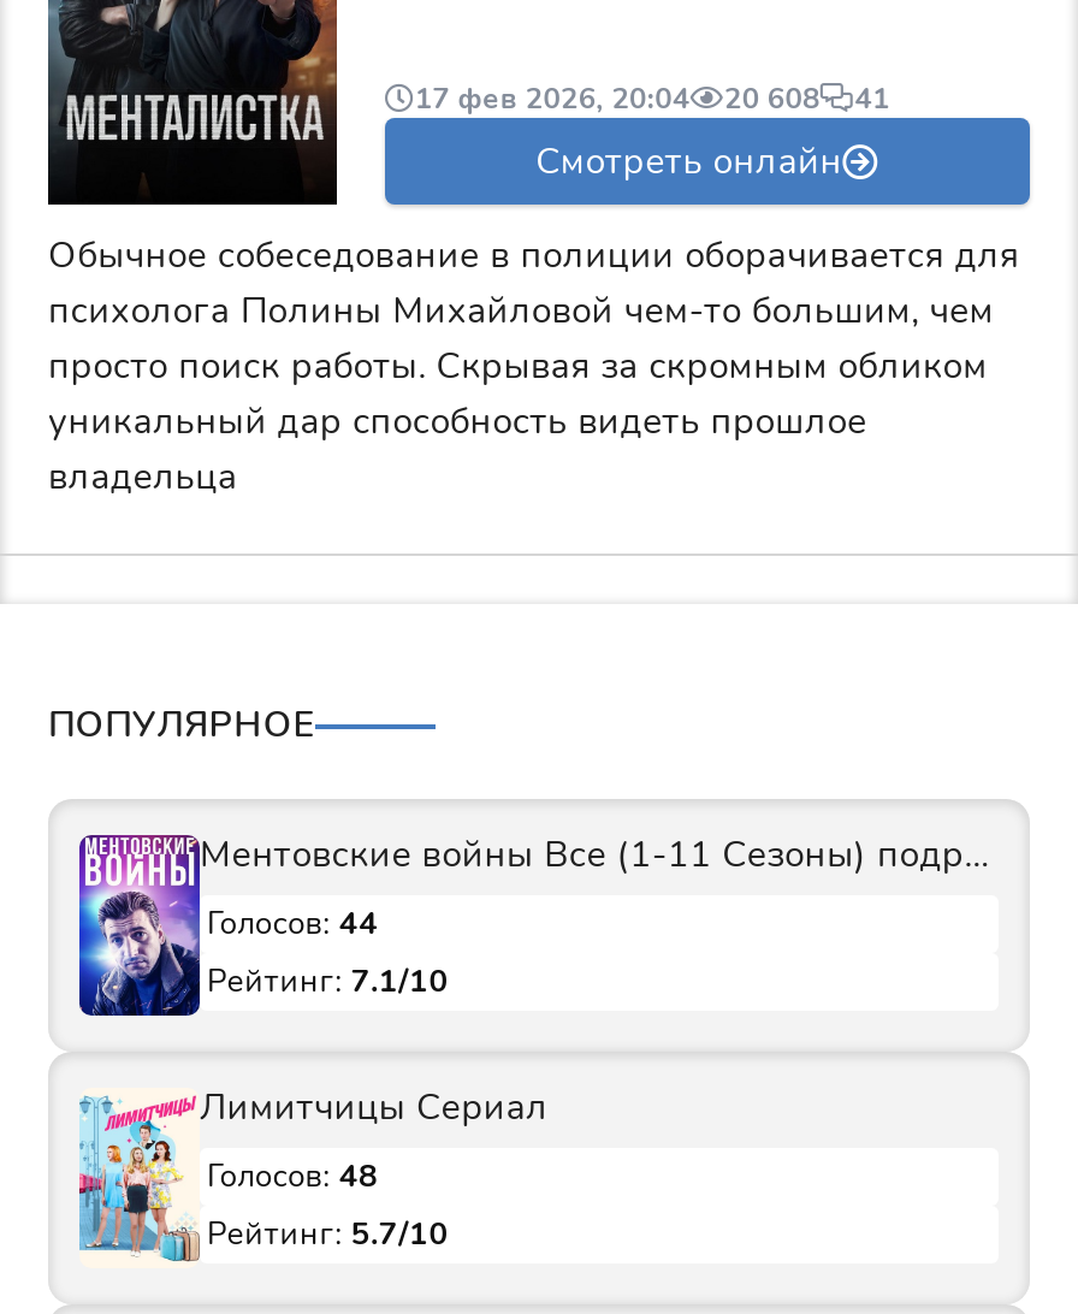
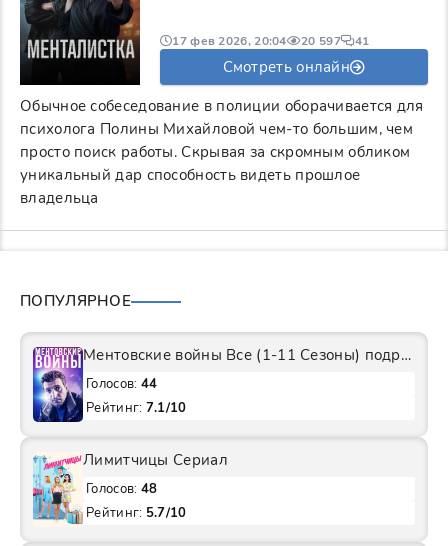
- 17 фев 2026, 20:04 20 608 41
+ 17 фев 2026, 20:04 20 597 41
